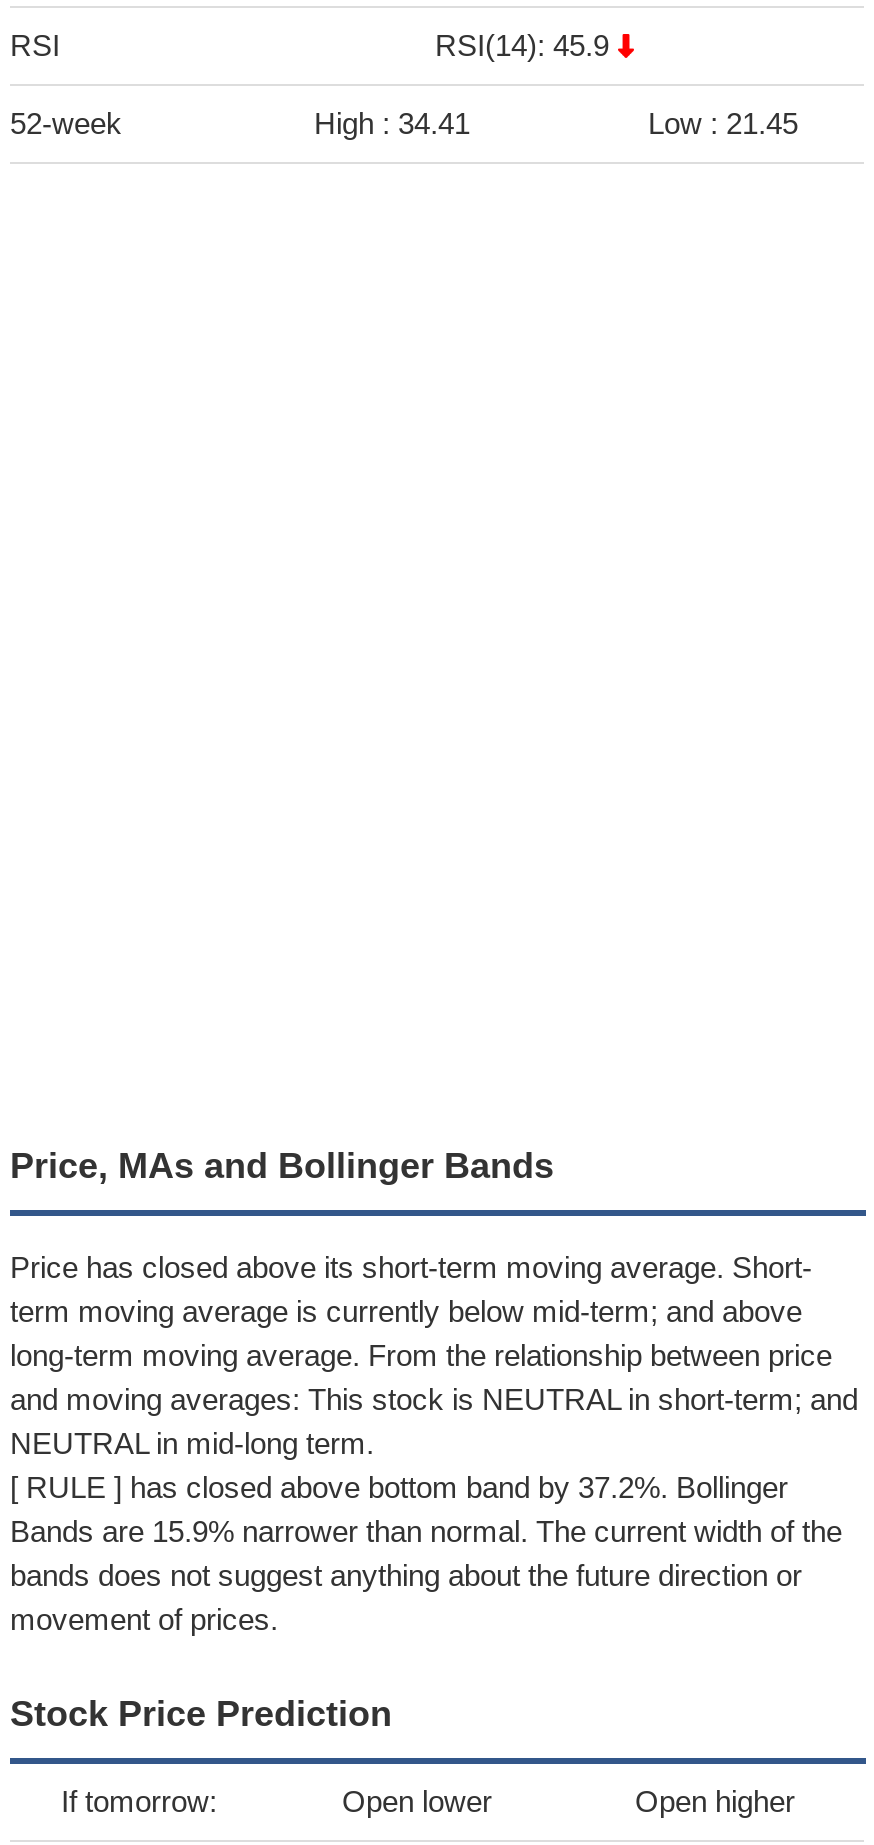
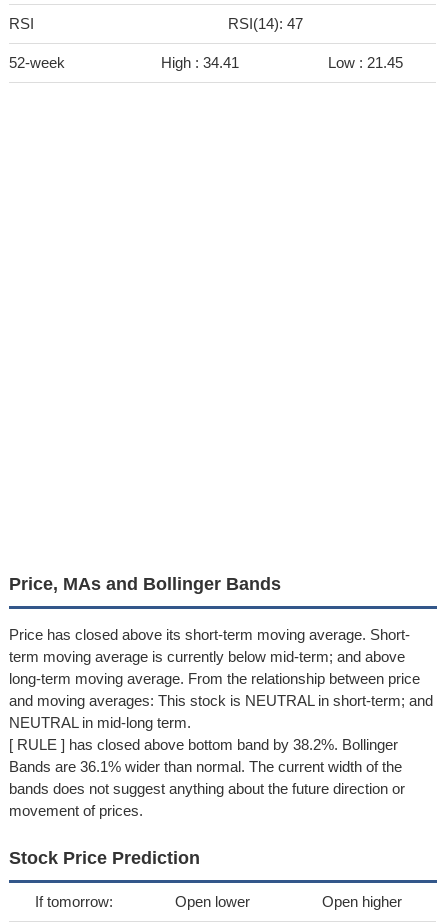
- RSI(14): 45.9
+ RSI(14): 47

- [ RULE ] has closed above bottom band by 37.2%. Bollinger
+ [ RULE ] has closed above bottom band by 38.2%. Bollinger

- Bands are 15.9% narrower than normal. The current width of the
+ Bands are 36.1% wider than normal. The current width of the
